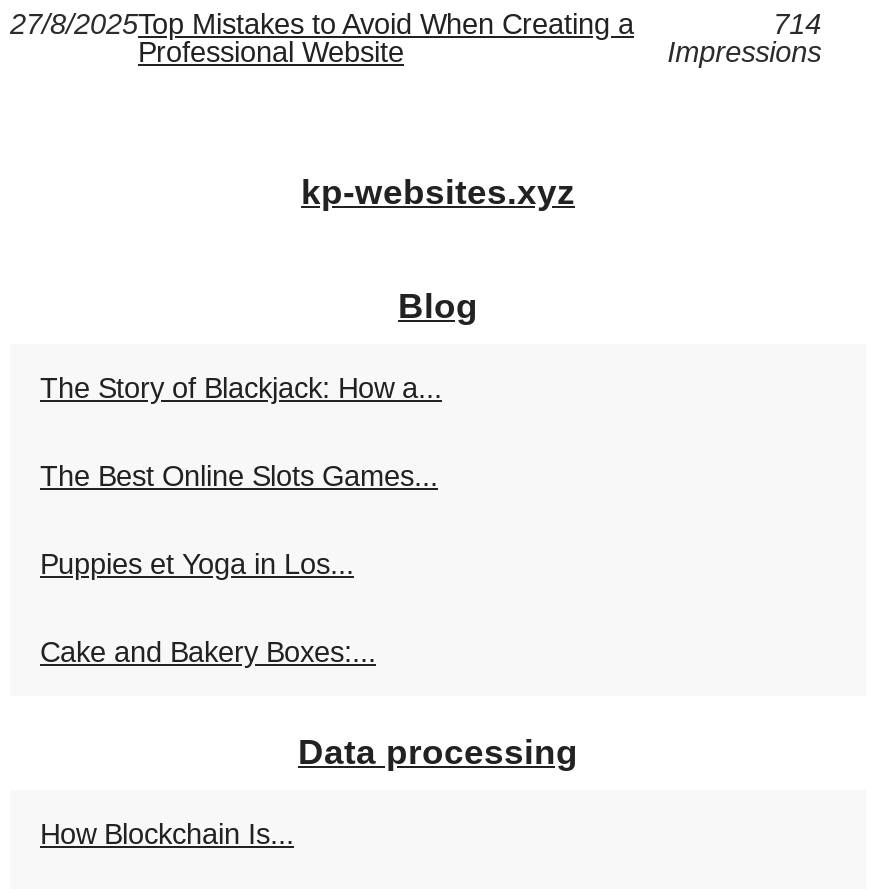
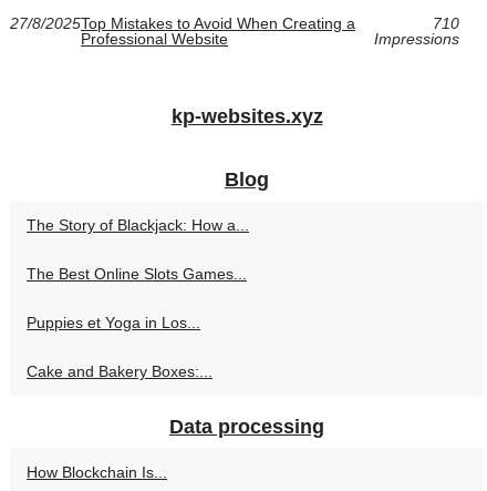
- 714
+ 710
